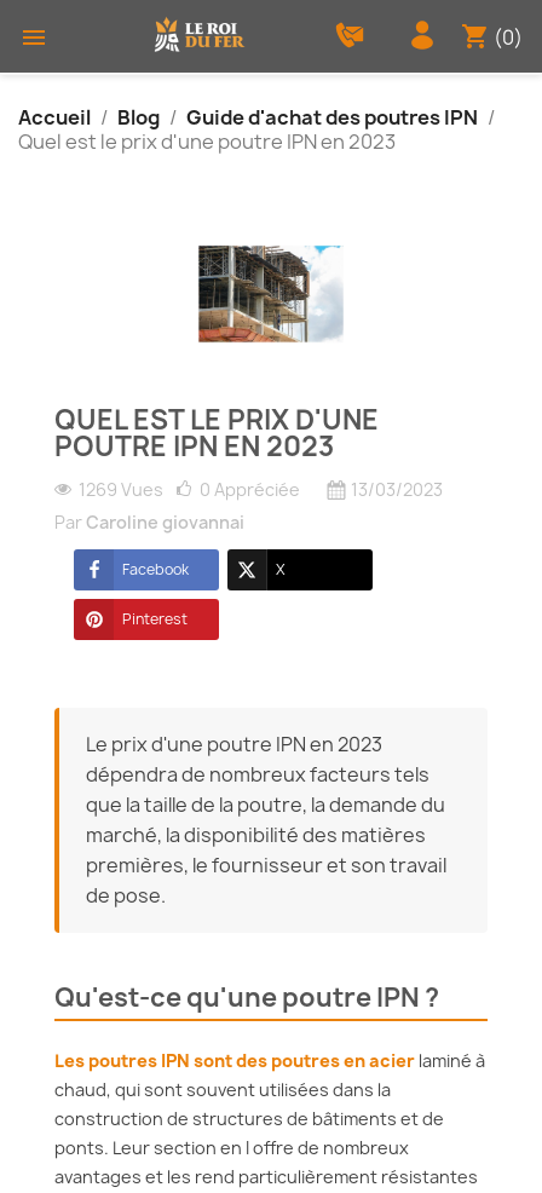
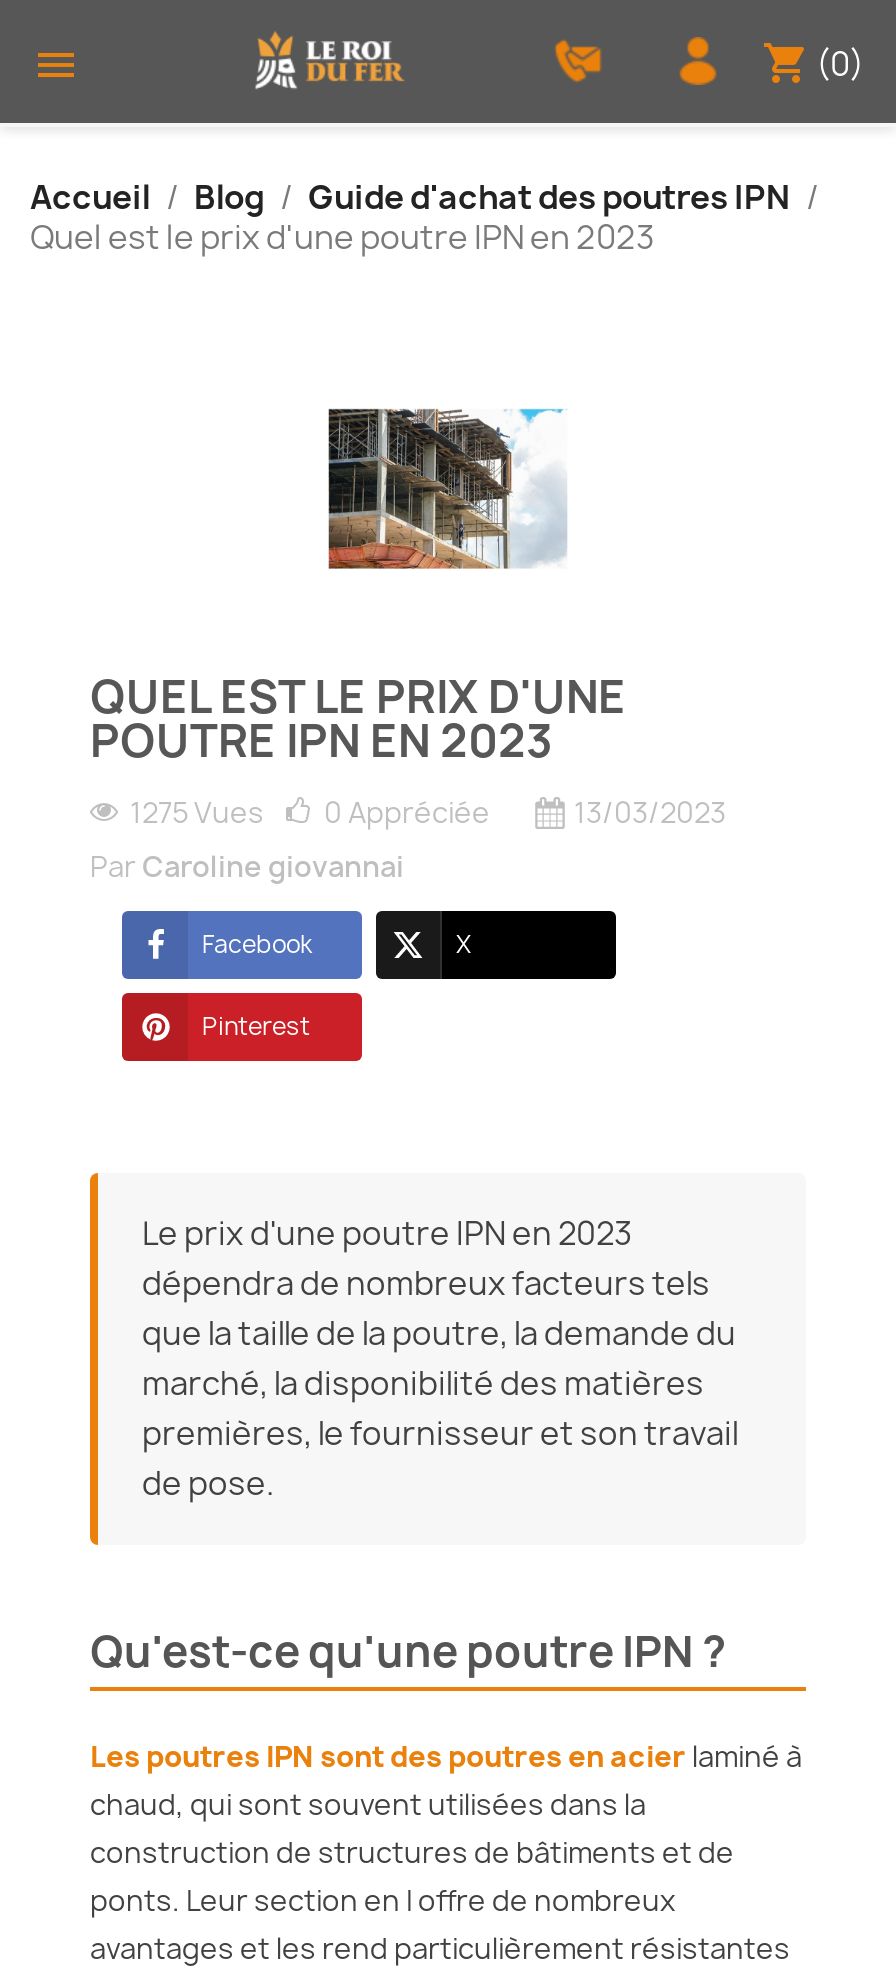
- 1269 Vues 0 Appréciée
+ 1275 Vues 0 Appréciée
